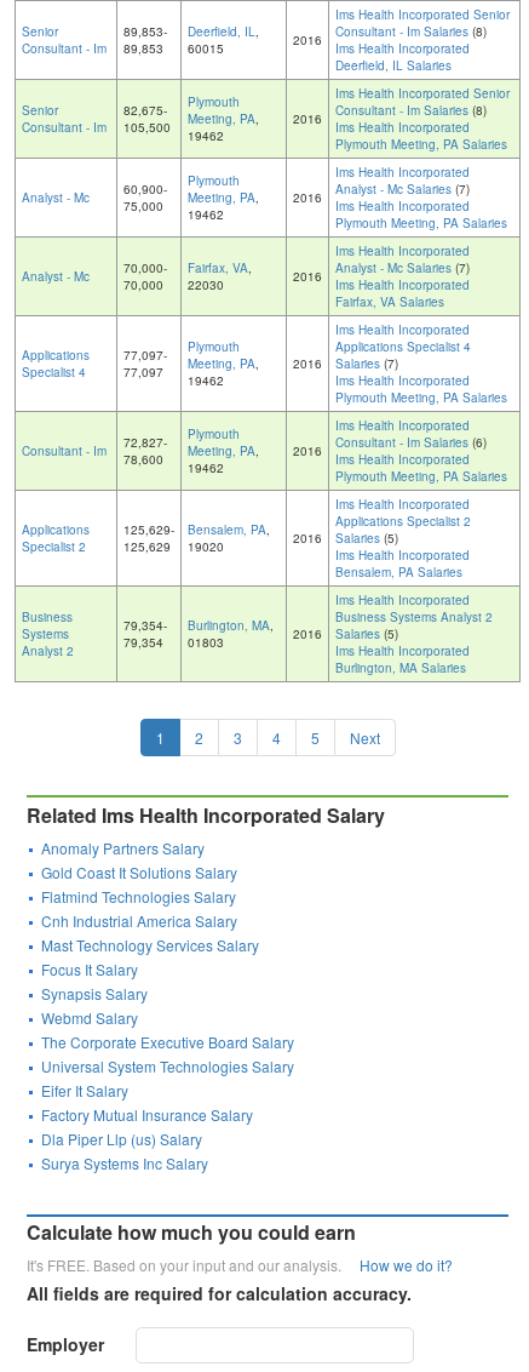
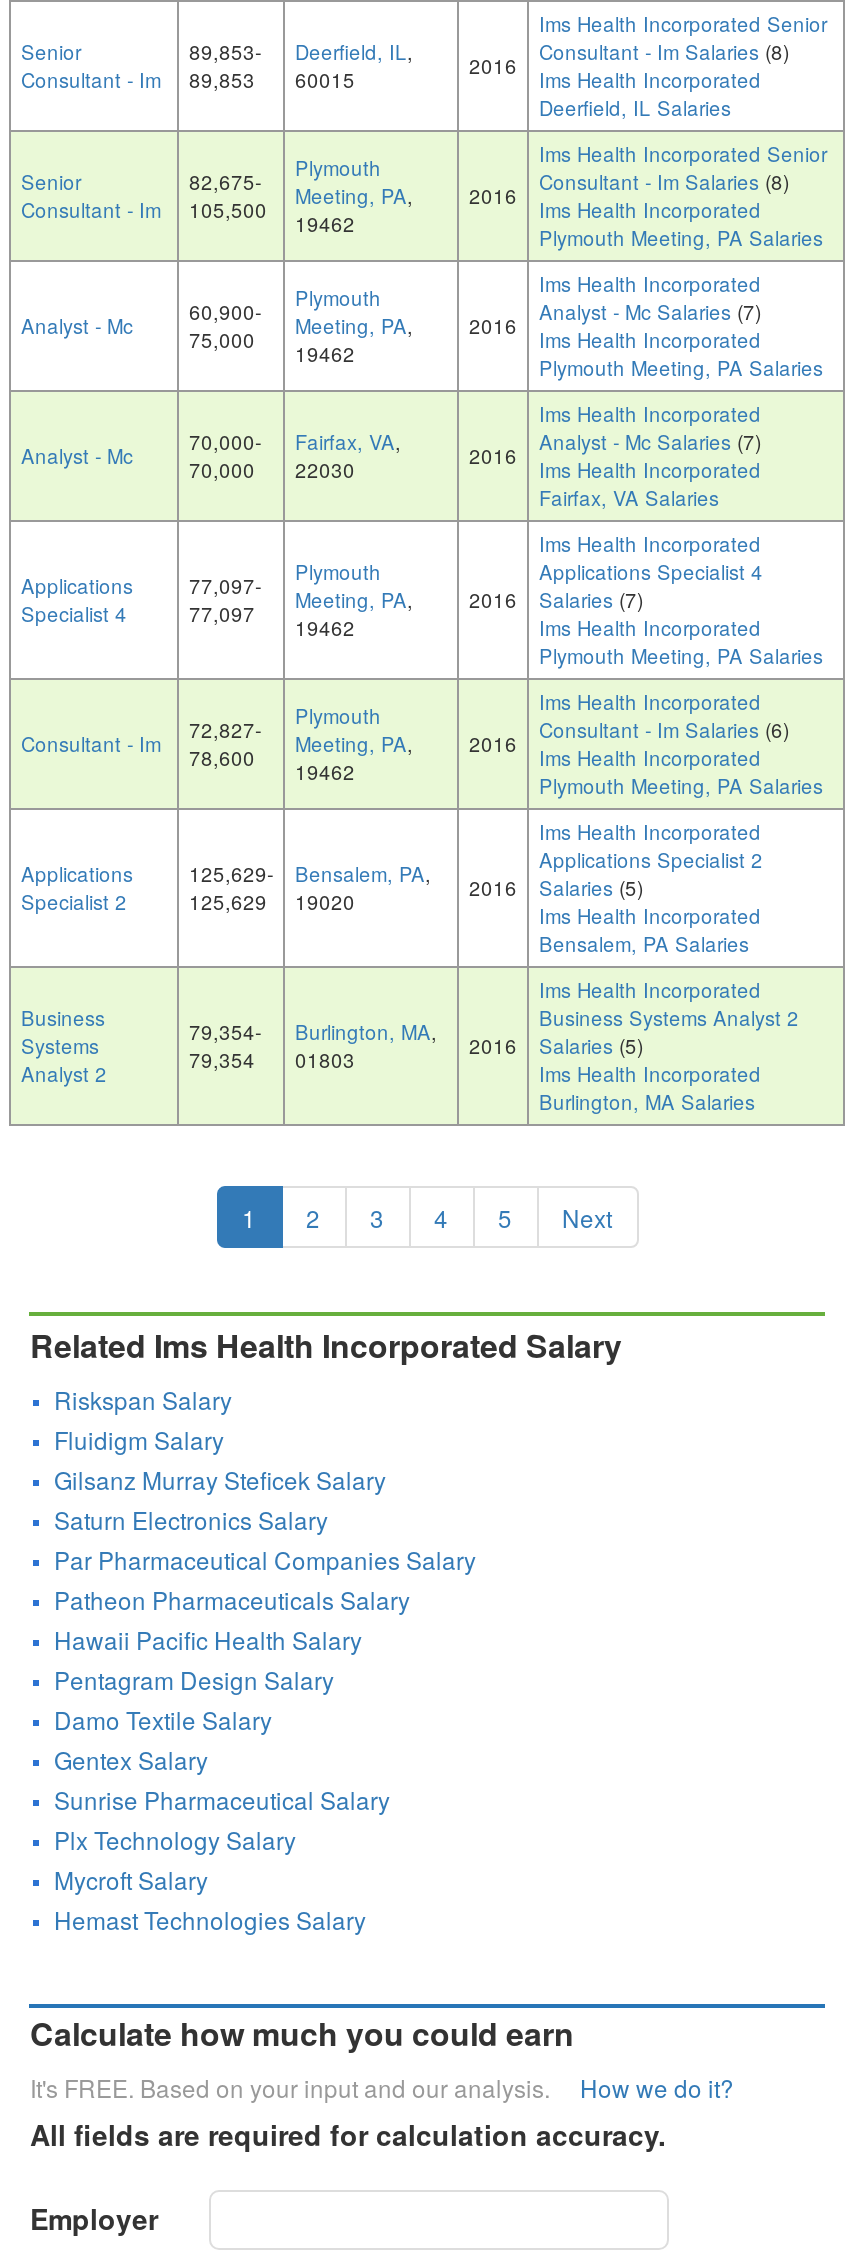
- Anomaly Partners Salary
- Gold Coast It Solutions Salary
- Flatmind Technologies Salary
- Cnh Industrial America Salary
- Mast Technology Services Salary
- Focus It Salary
- Synapsis Salary
- Webmd Salary
- The Corporate Executive Board Salary
- Universal System Technologies Salary
- Eifer It Salary
- Factory Mutual Insurance Salary
- Dla Piper Llp (us) Salary
- Surya Systems Inc Salary
+ Riskspan Salary
+ Fluidigm Salary
+ Gilsanz Murray Steficek Salary
+ Saturn Electronics Salary
+ Par Pharmaceutical Companies Salary
+ Patheon Pharmaceuticals Salary
+ Hawaii Pacific Health Salary
+ Pentagram Design Salary
+ Damo Textile Salary
+ Gentex Salary
+ Sunrise Pharmaceutical Salary
+ Plx Technology Salary
+ Mycroft Salary
+ Hemast Technologies Salary
